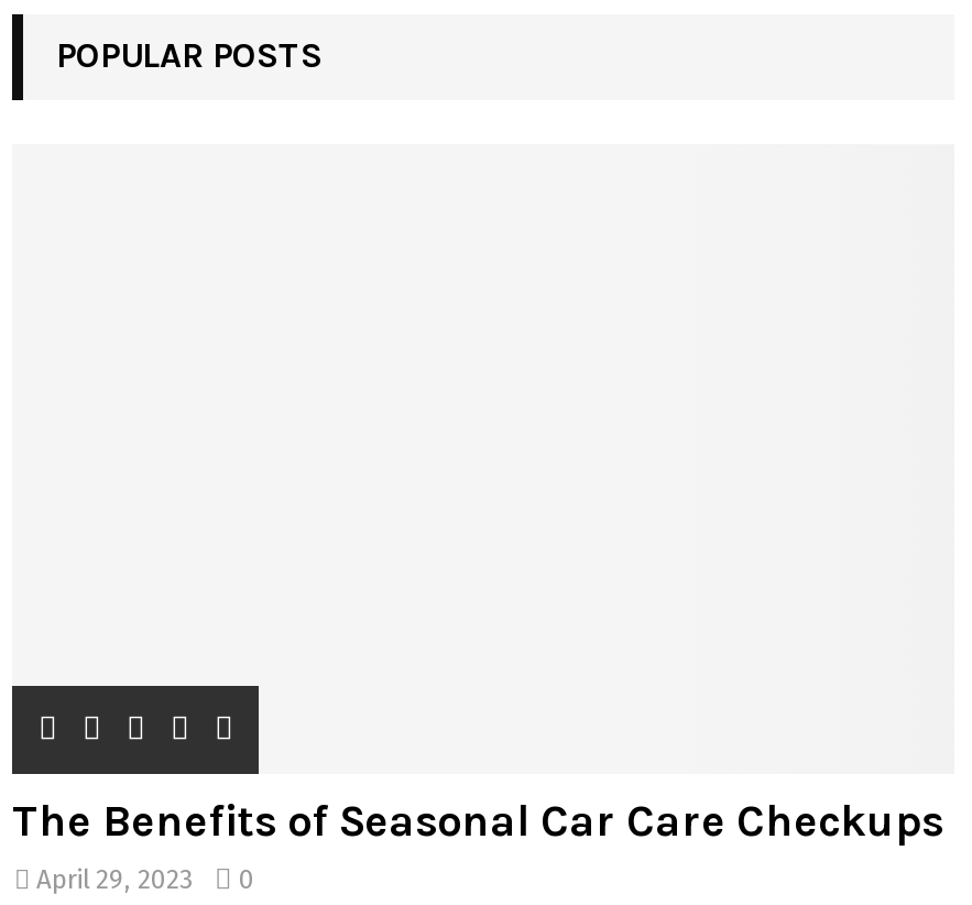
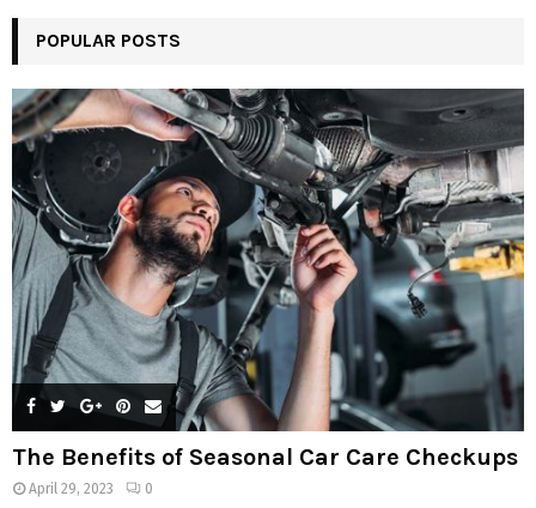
+ [image]
